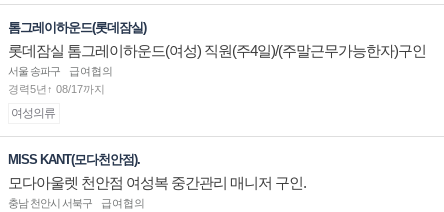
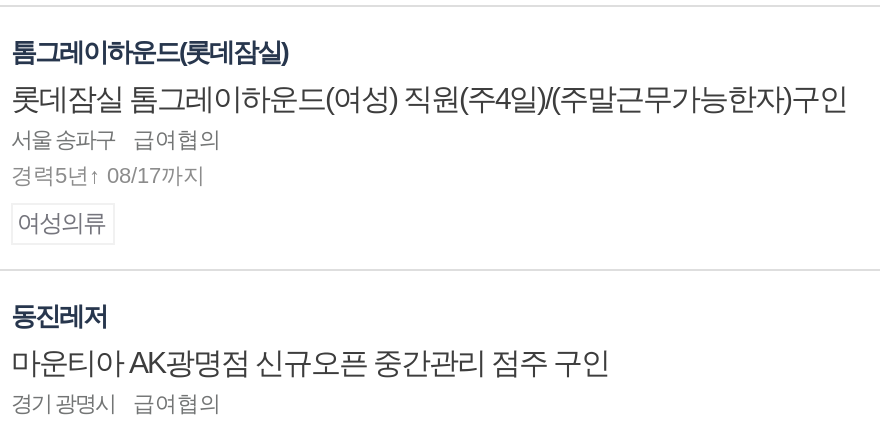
- MISS KANT(모다천안점).
- 모다아울렛 천안점 여성복 중간관리 매니저 구인.
- 충남 천안시 서북구
+ 동진레저
+ 마운티아 AK광명점 신규오픈 중간관리 점주 구인
+ 경기 광명시
